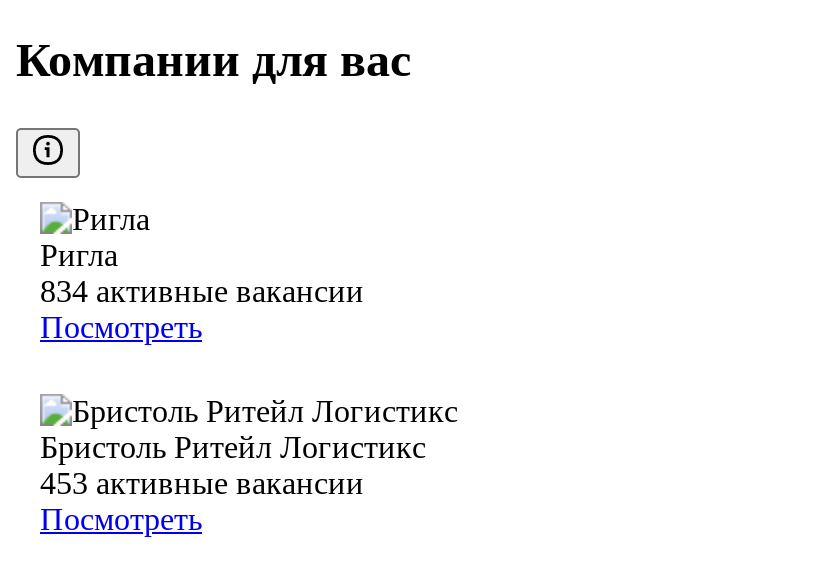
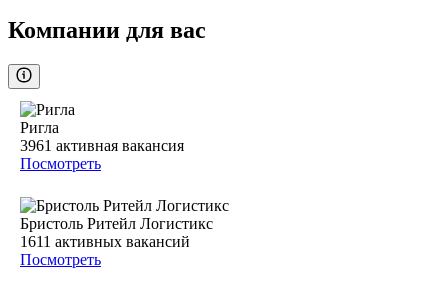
- 834 активные вакансии
+ 3961 активная вакансия

- 453 активные вакансии
+ 1611 активных вакансий
